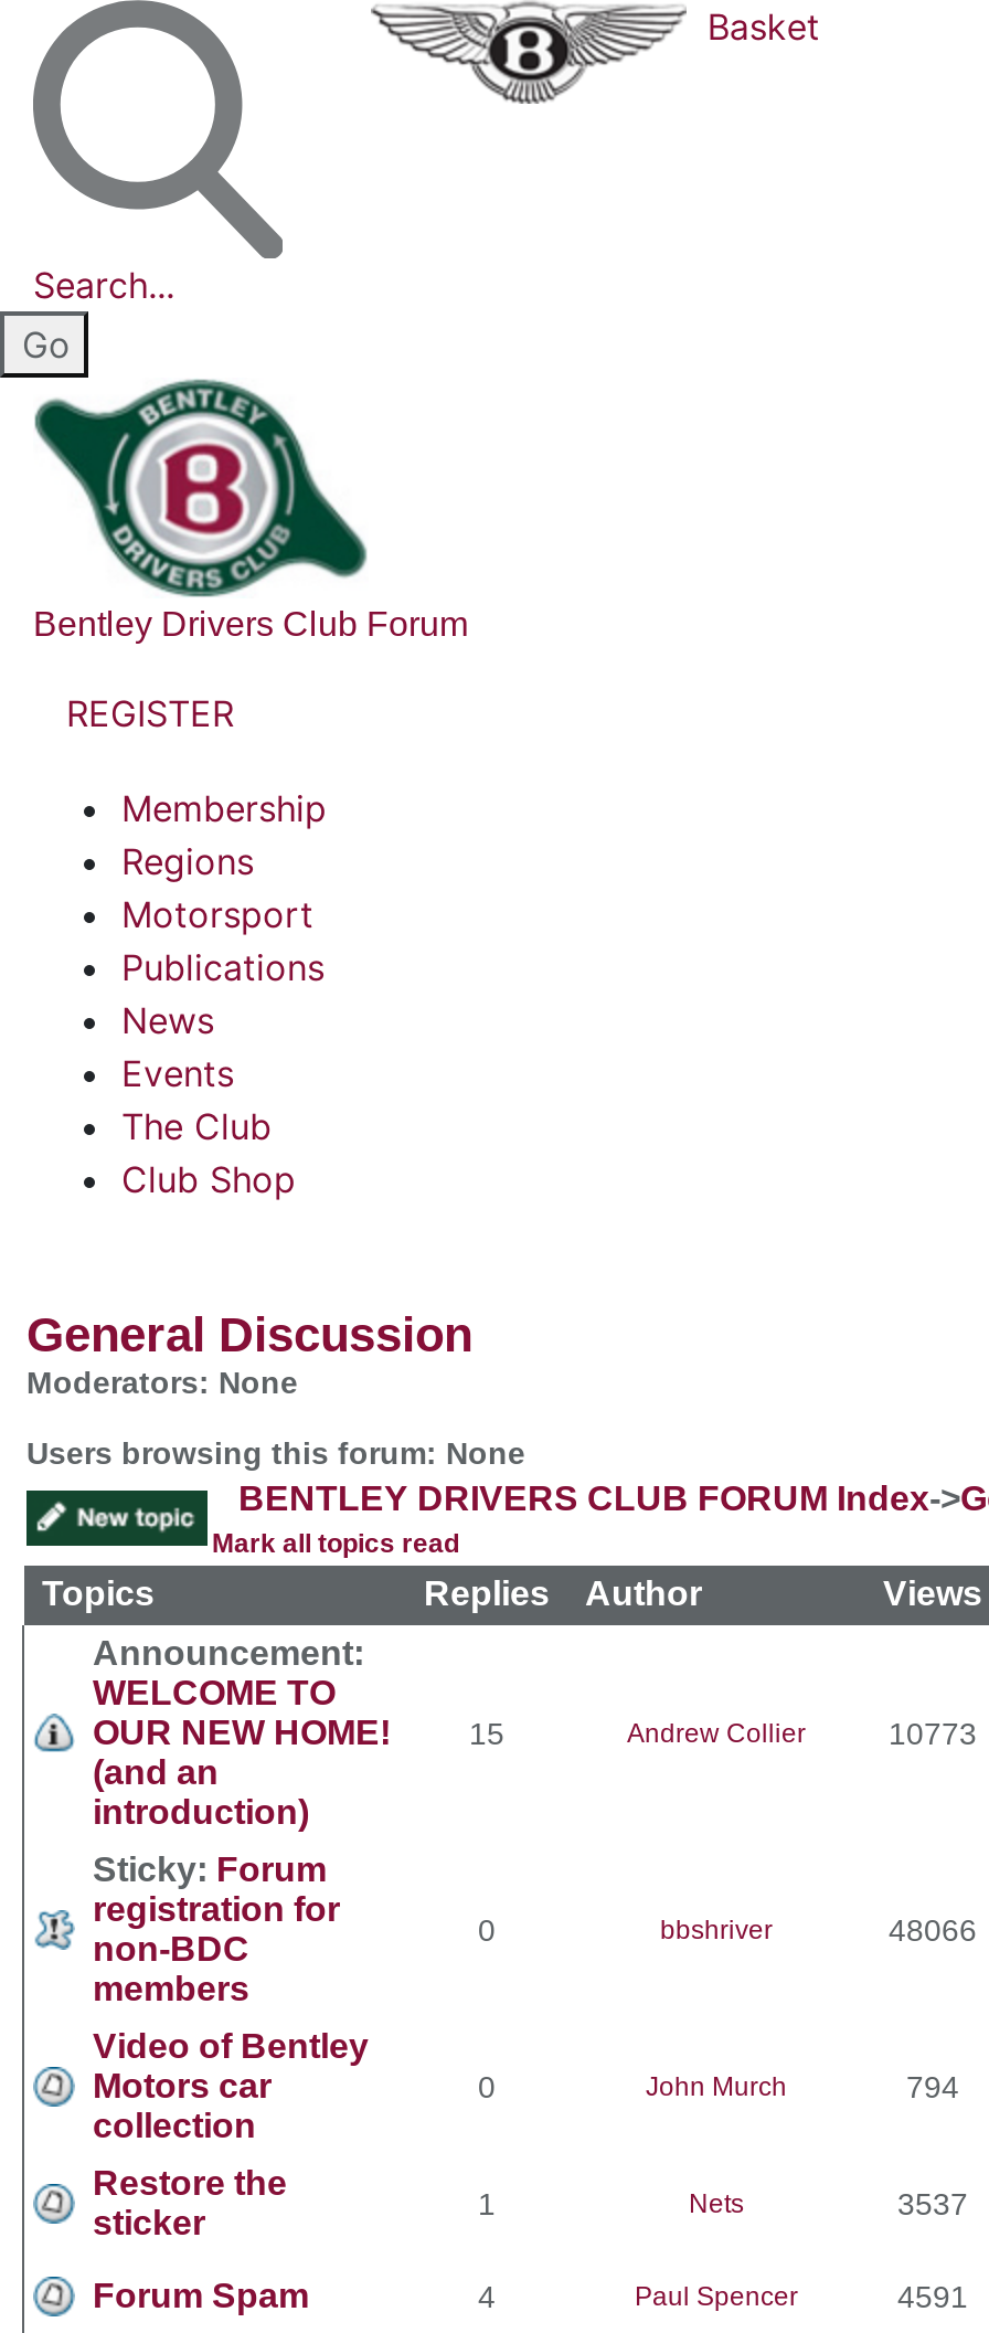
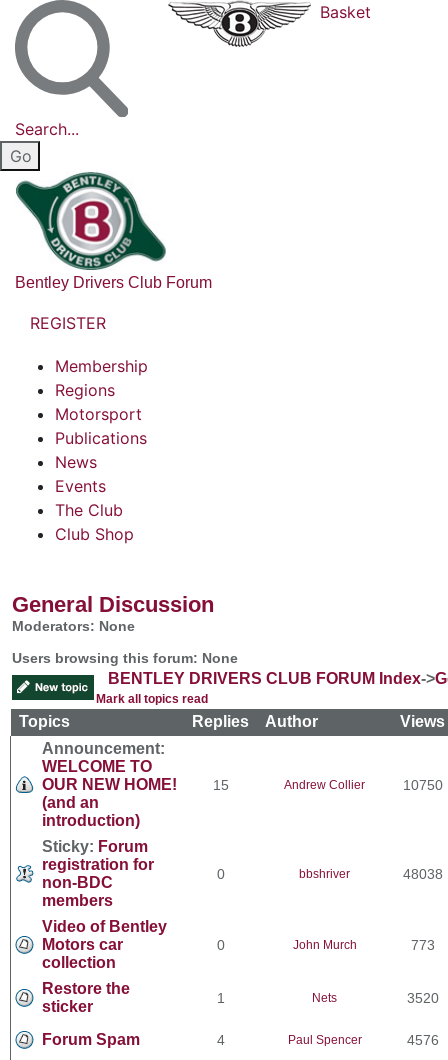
- 10773
+ 10750

- 48066
+ 48038

- 794
+ 773

- 3537
+ 3520

- 4591
+ 4576
